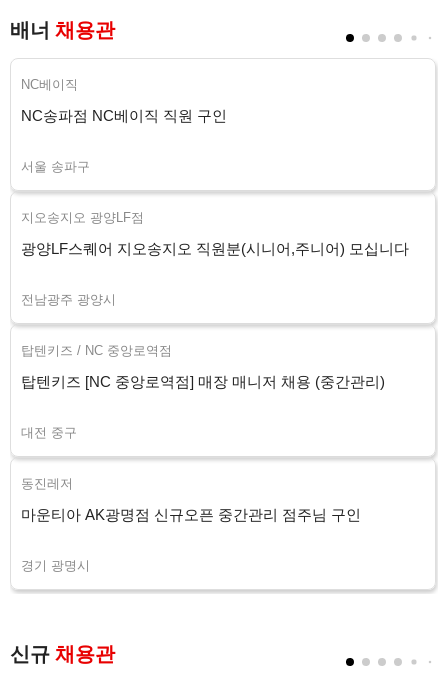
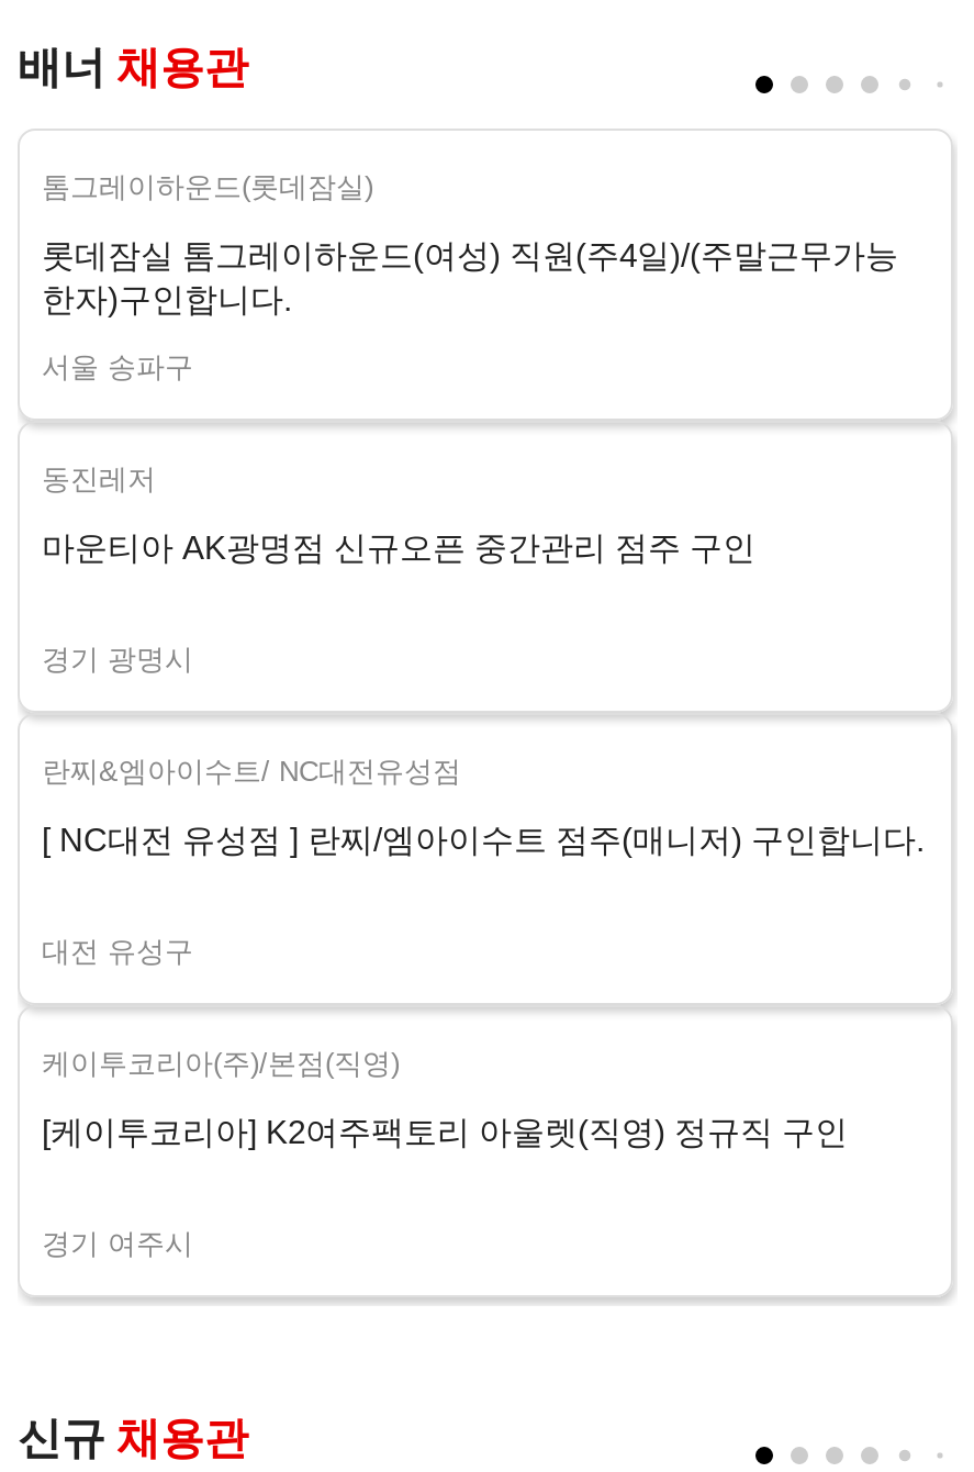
- NC베이직
+ 톰그레이하운드(롯데잠실)

- NC송파점 NC베이직 직원 구인
+ 롯데잠실 톰그레이하운드(여성) 직원(주4일)/(주말근무가능
+ 한자)구인합니다.

- 지오송지오 광양LF점
- 광양LF스퀘어 지오송지오 직원분(시니어,주니어) 모십니다
- 전남광주 광양시
- 탑텐키즈 / NC 중앙로역점
- 탑텐키즈 [NC 중앙로역점] 매장 매니저 채용 (중간관리)
- 대전 중구

moved up: 동진레저

- 마운티아 AK광명점 신규오픈 중간관리 점주님 구인
+ 마운티아 AK광명점 신규오픈 중간관리 점주 구인

moved up: 경기 광명시

+ 란찌&엠아이수트/ NC대전유성점
+ [ NC대전 유성점 ] 란찌/엠아이수트 점주(매니저) 구인합니다.
+ 대전 유성구
+ 케이투코리아(주)/본점(직영)
+ [케이투코리아] K2여주팩토리 아울렛(직영) 정규직 구인
+ 경기 여주시
